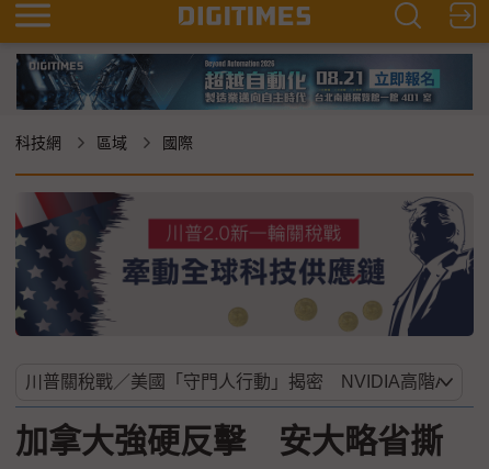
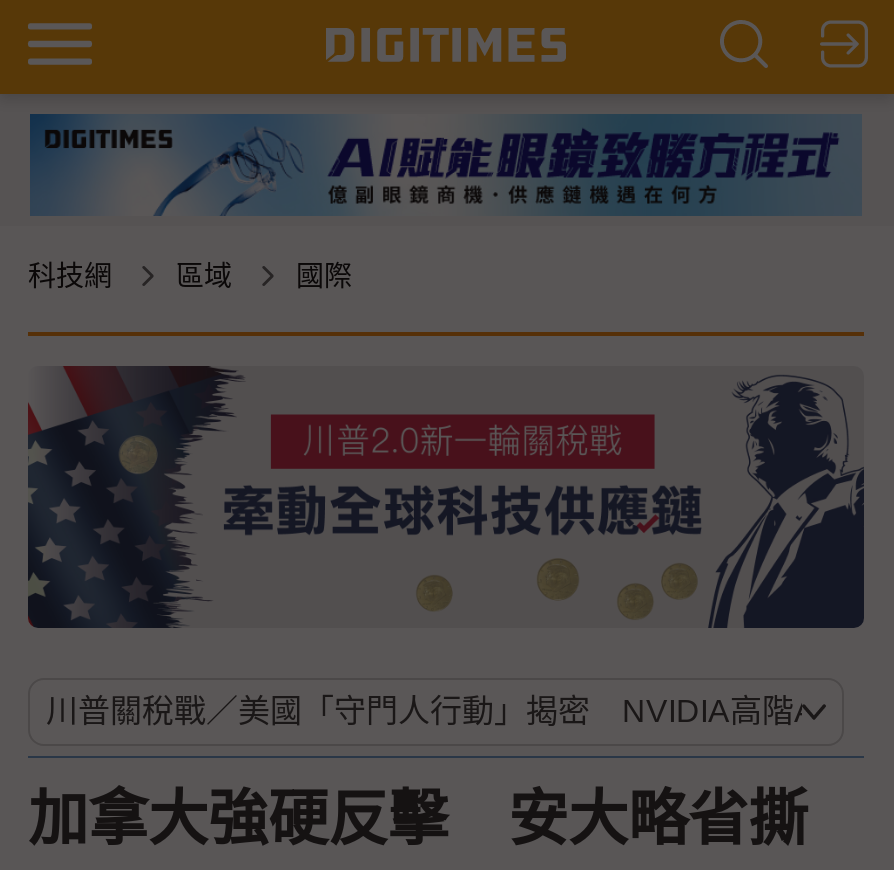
- [image]
+ [image]
